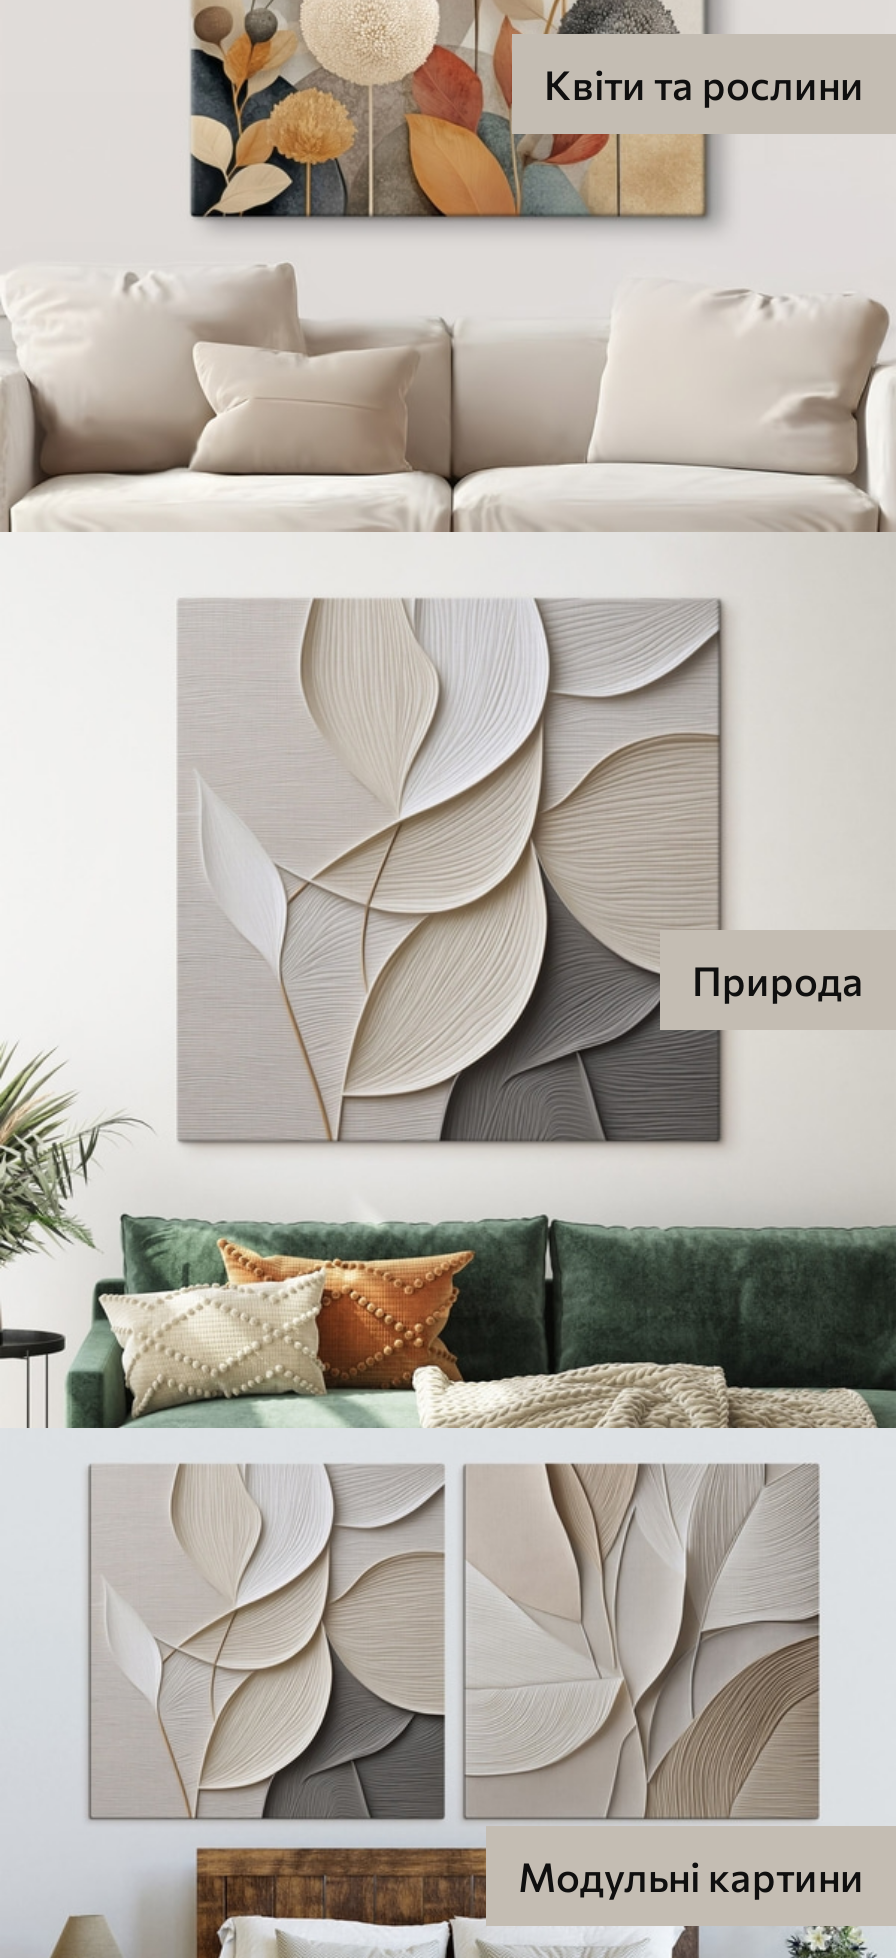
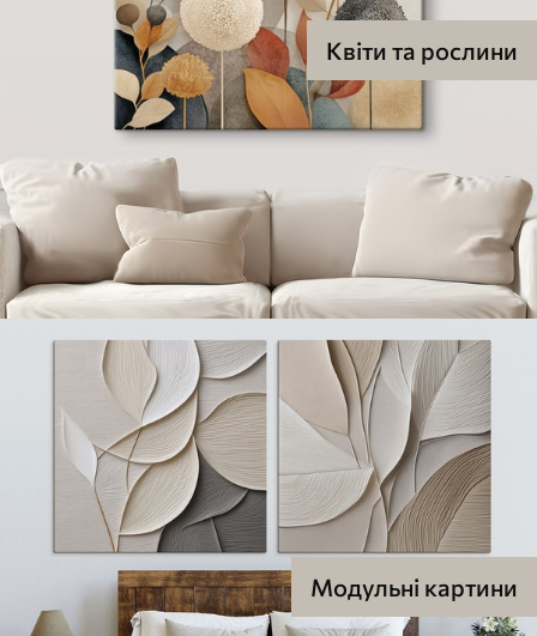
- [image]
- Природа
